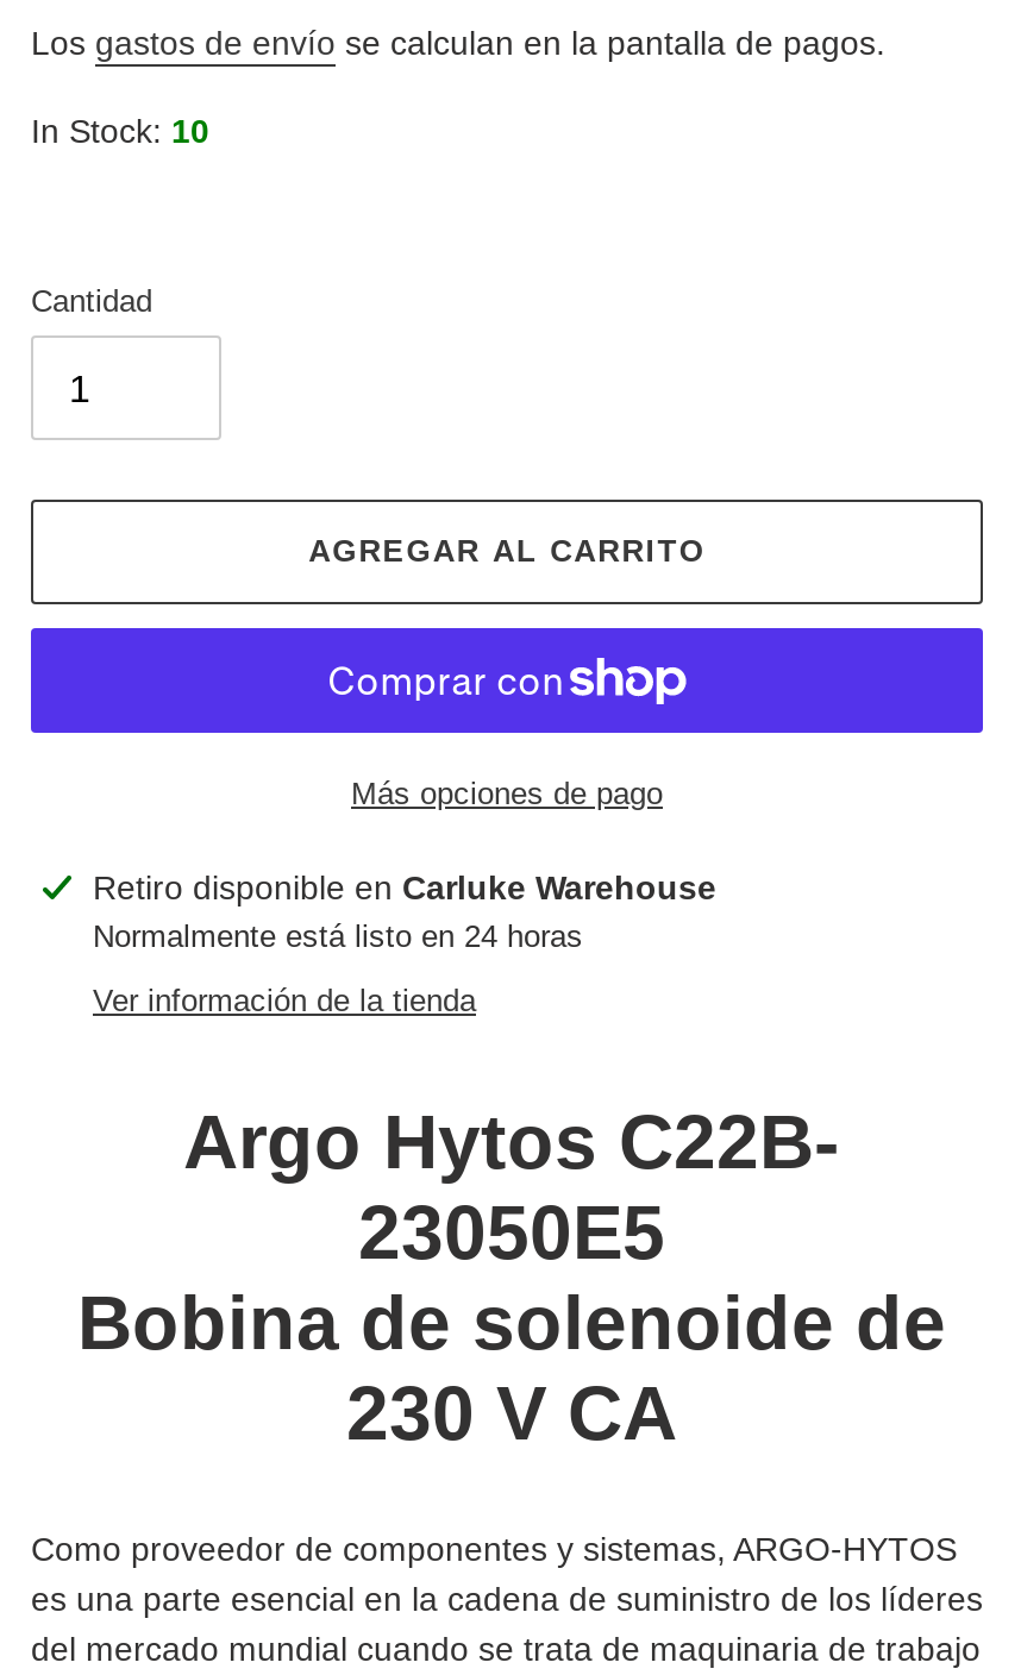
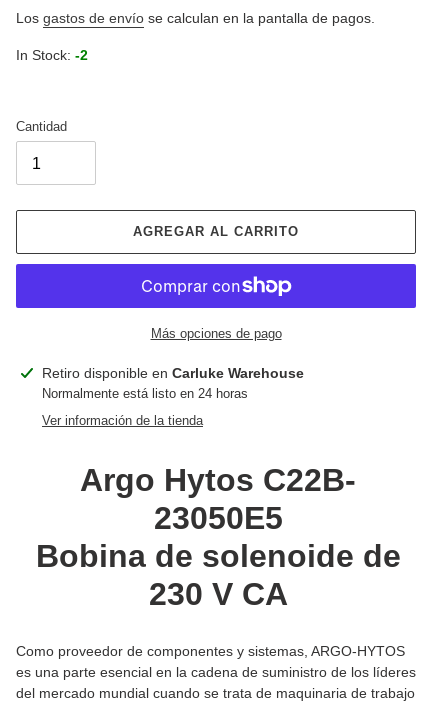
- In Stock: 10
+ In Stock: -2
